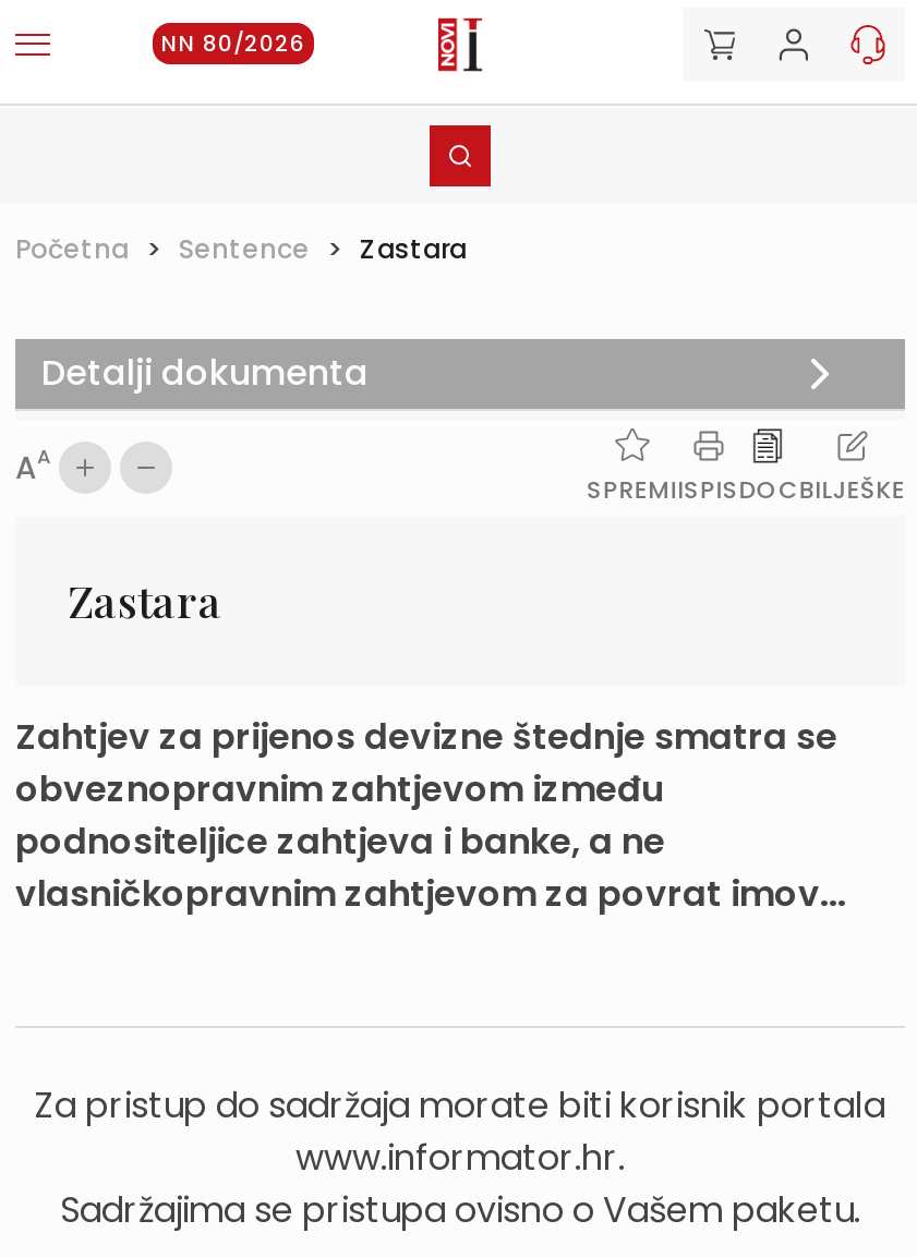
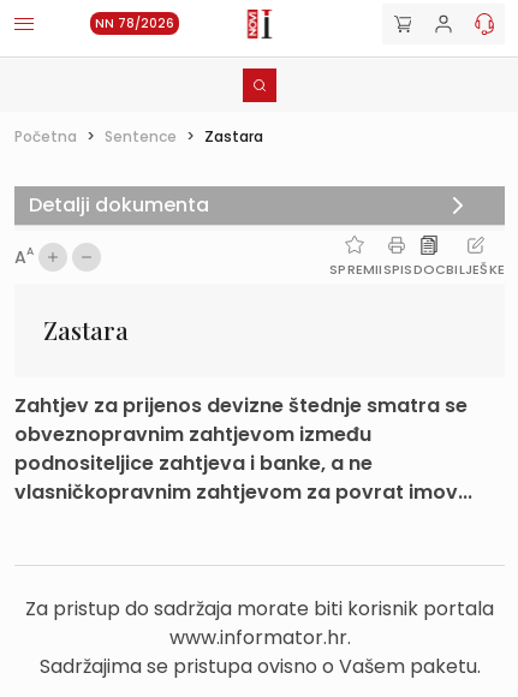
- NN 80/2026
+ NN 78/2026
